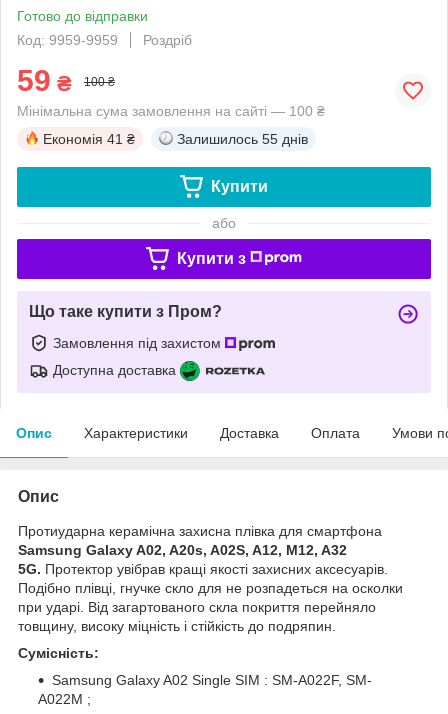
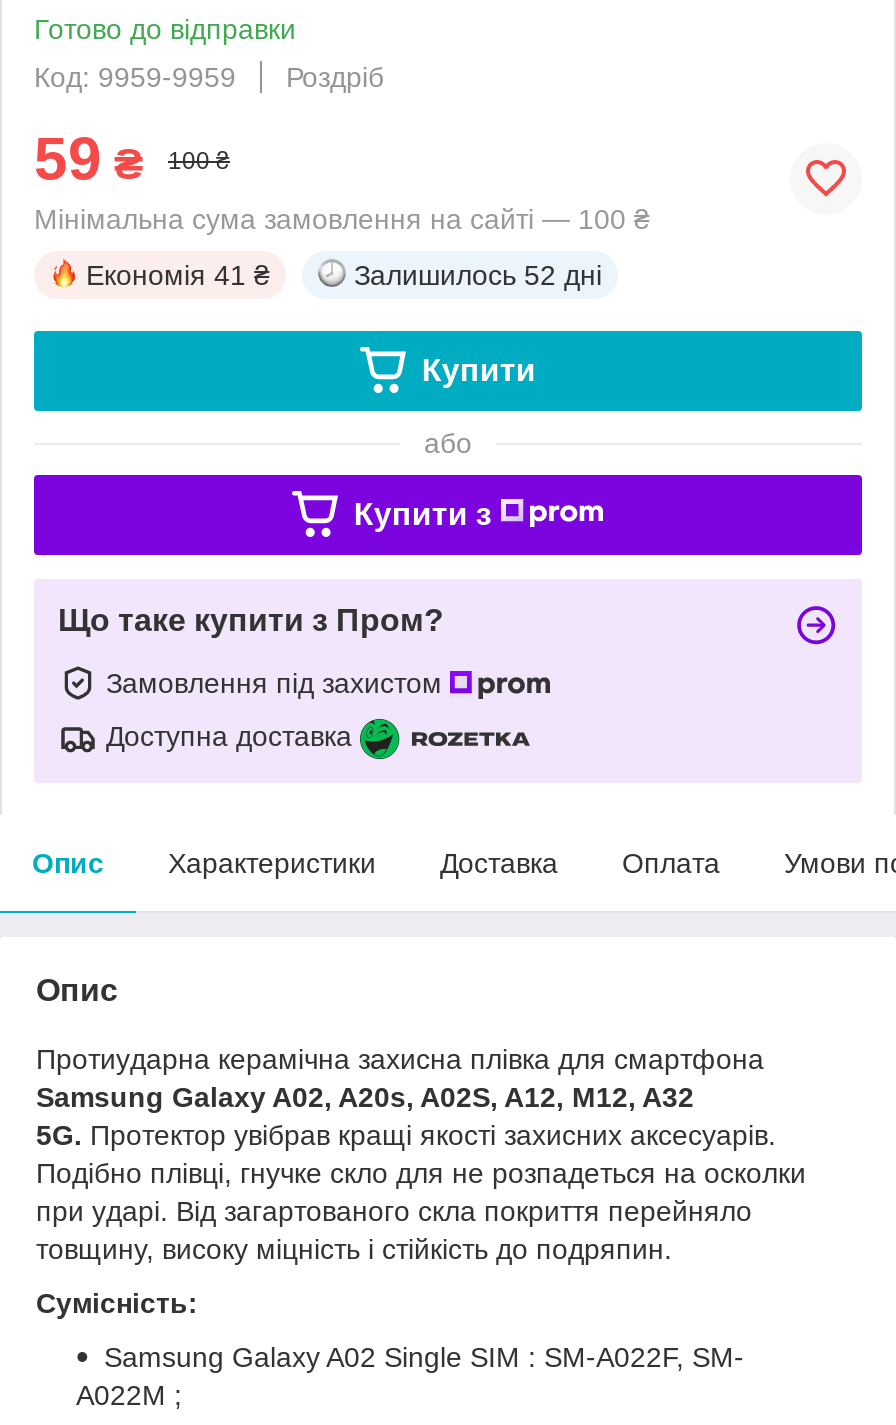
- Залишилось 55 днів
+ Залишилось 52 дні
